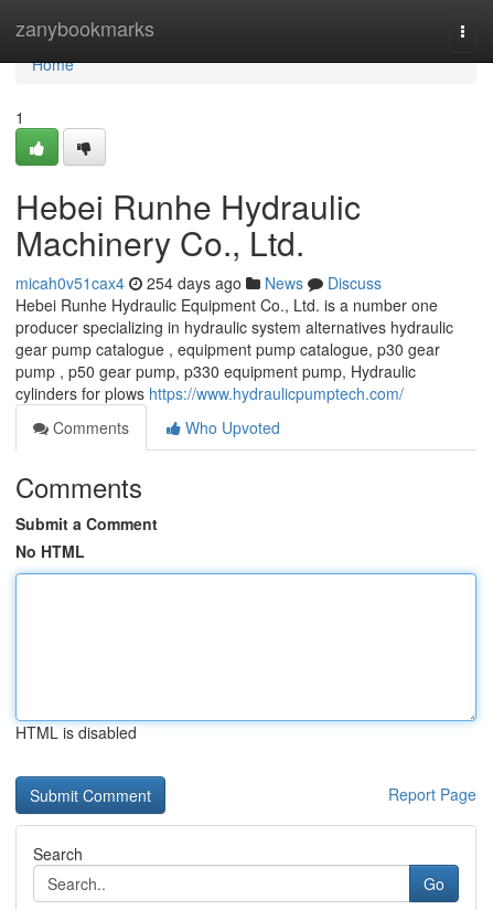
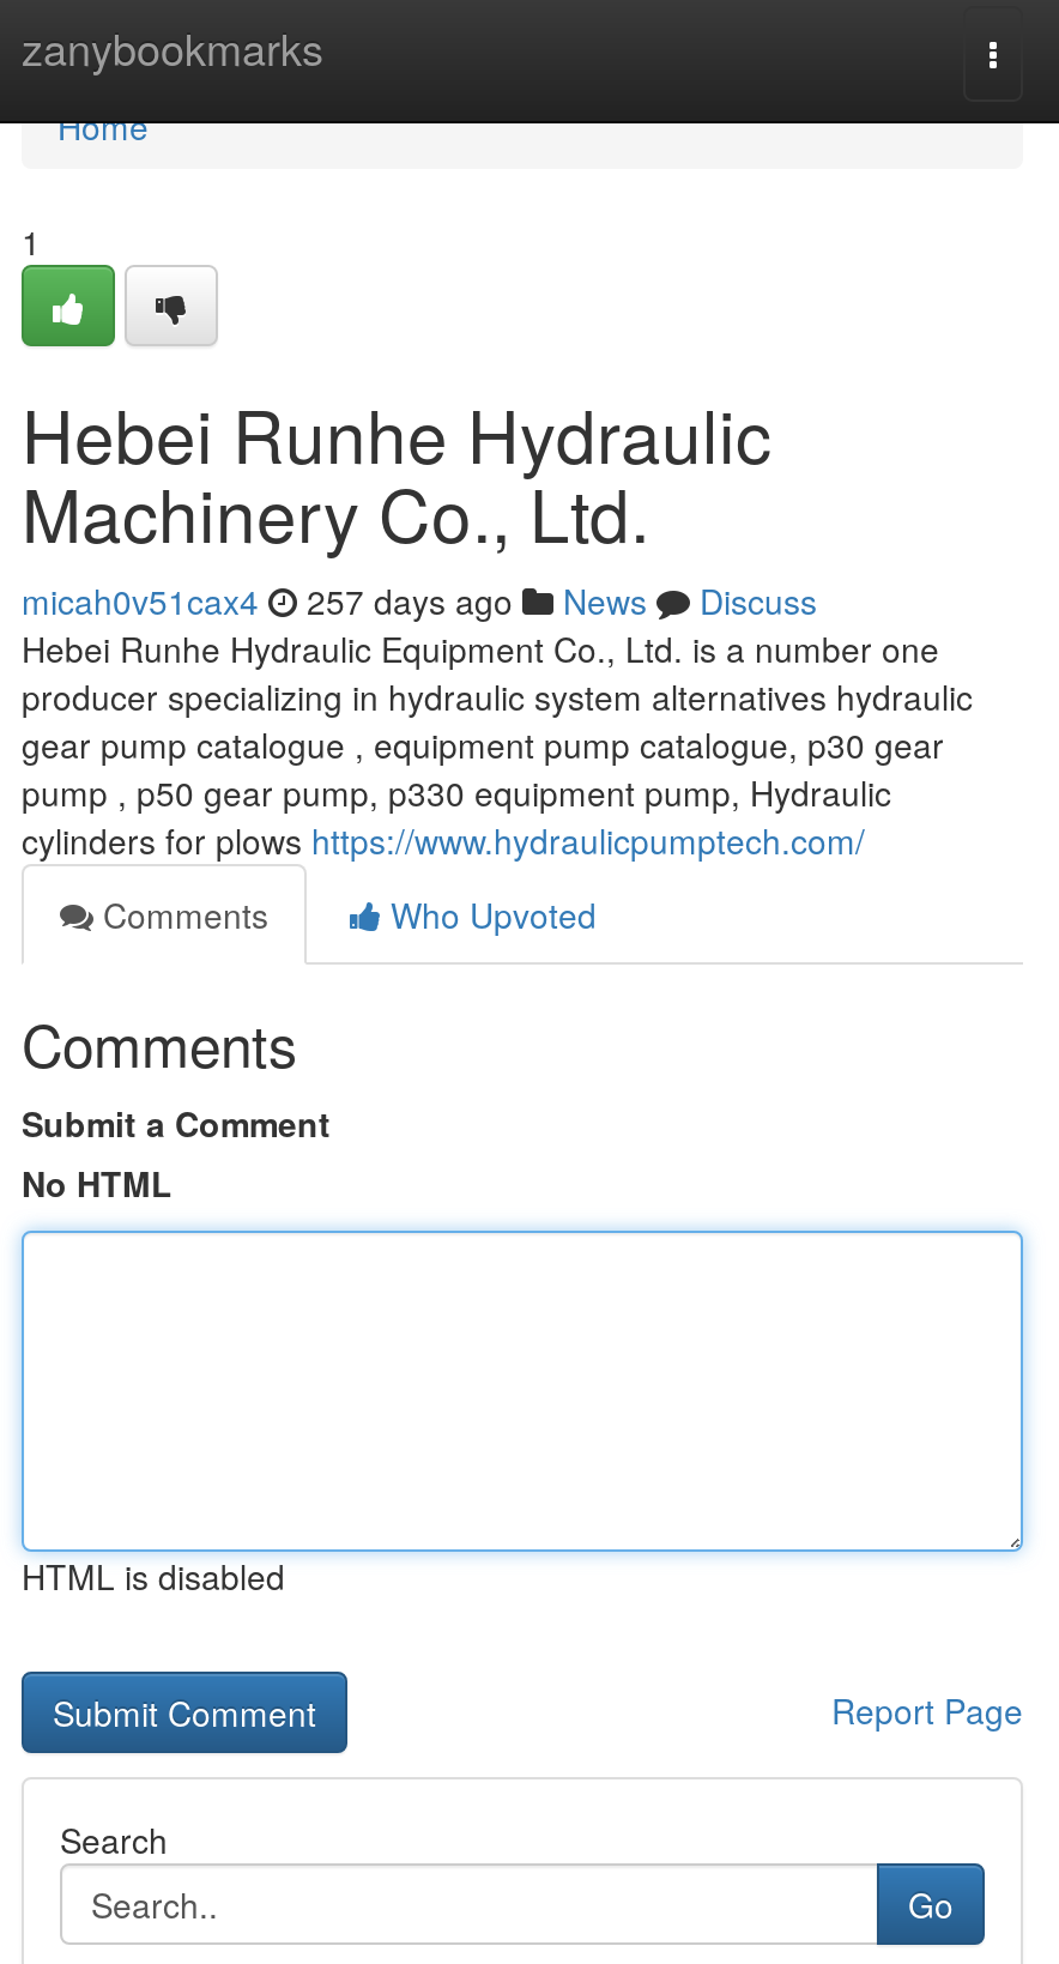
- micah0v51cax4 254 days ago News Discuss
+ micah0v51cax4 257 days ago News Discuss
